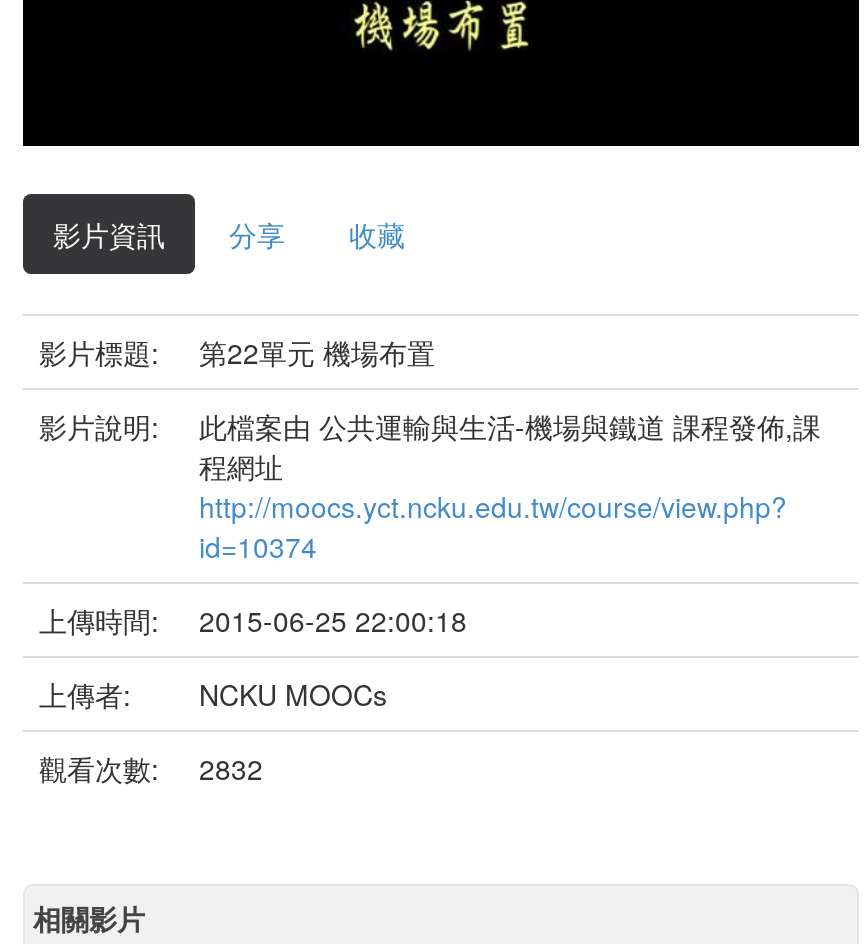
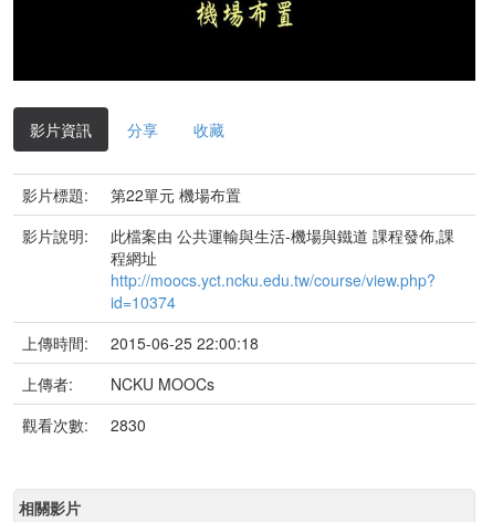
- 觀看次數: 2832
+ 觀看次數: 2830
